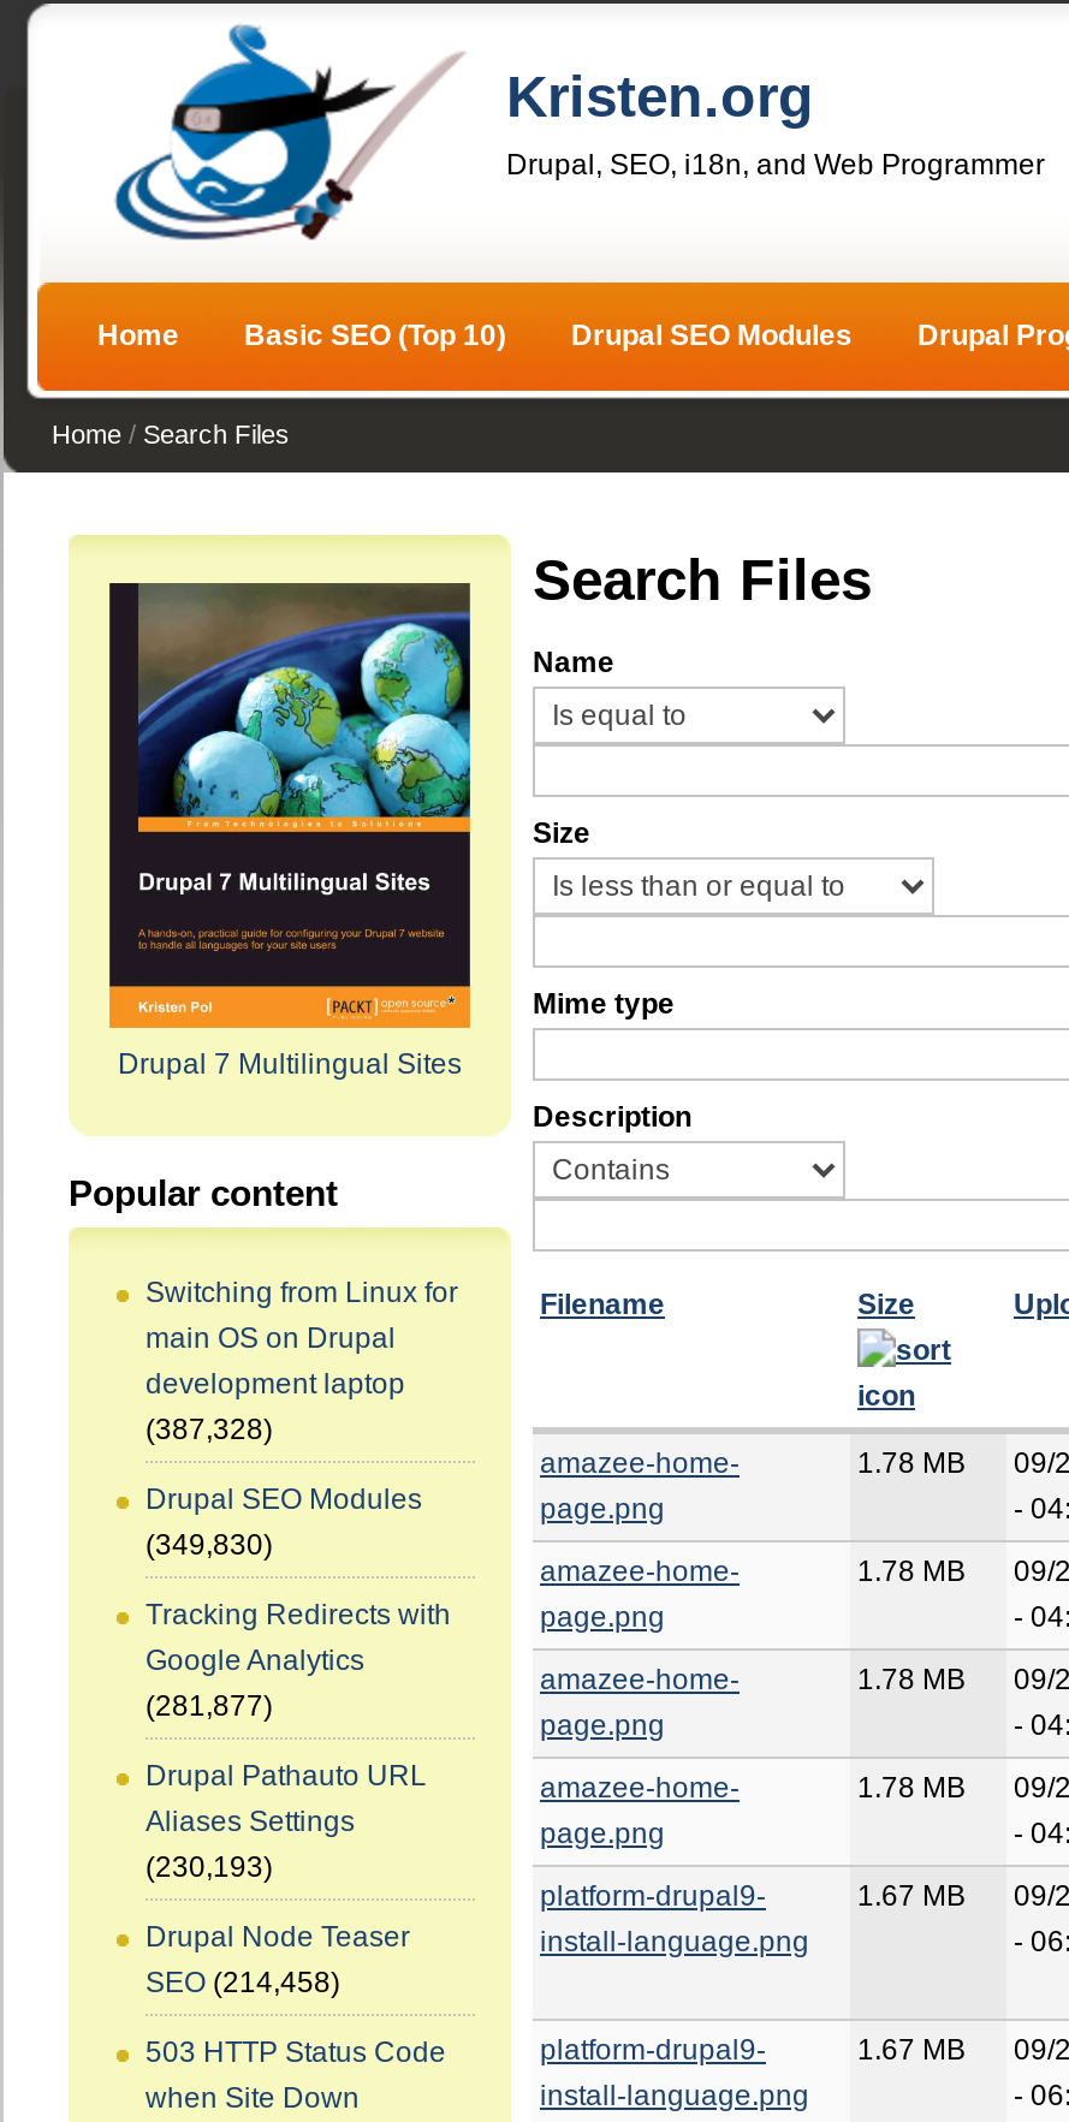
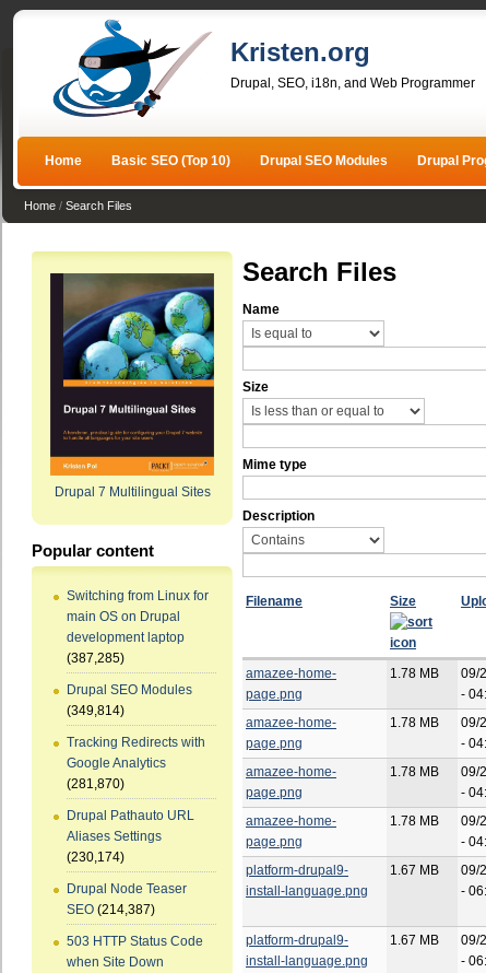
- (387,328)
+ (387,285)

- (349,830)
+ (349,814)

- (281,877)
+ (281,870)

- (230,193)
+ (230,174)

- SEO (214,458)
+ SEO (214,387)
